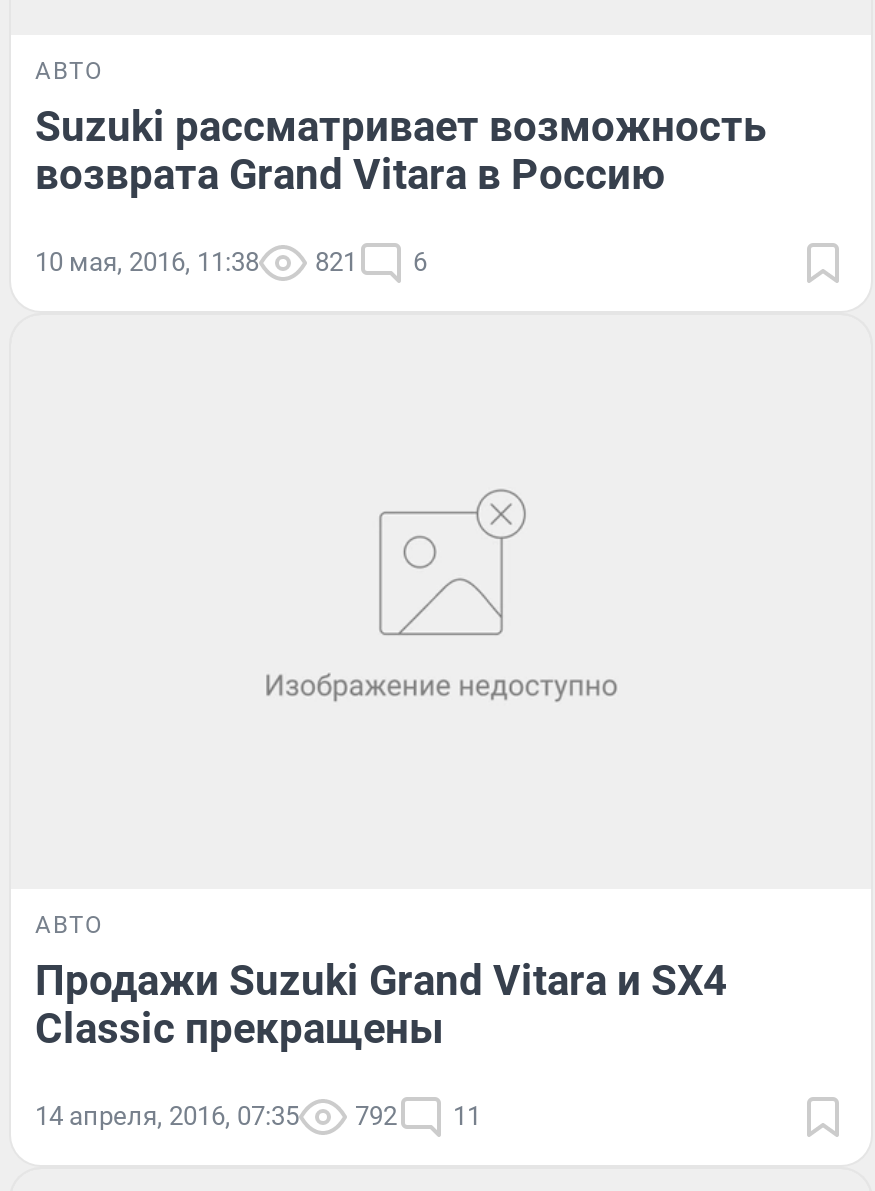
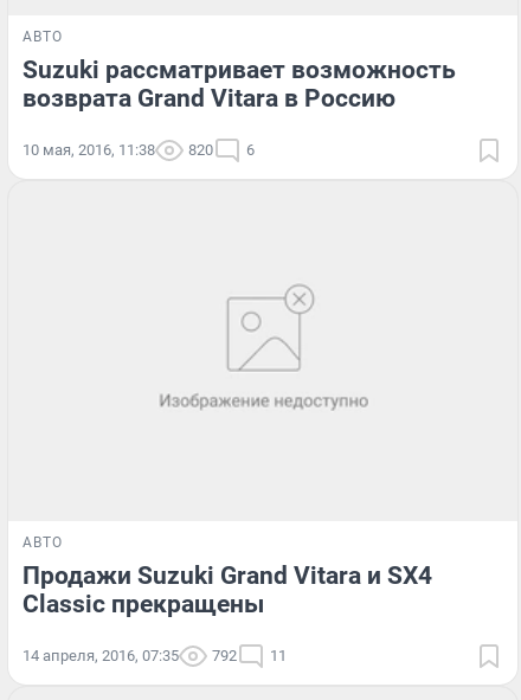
- 10 мая, 2016, 11:38 821 6
+ 10 мая, 2016, 11:38 820 6
